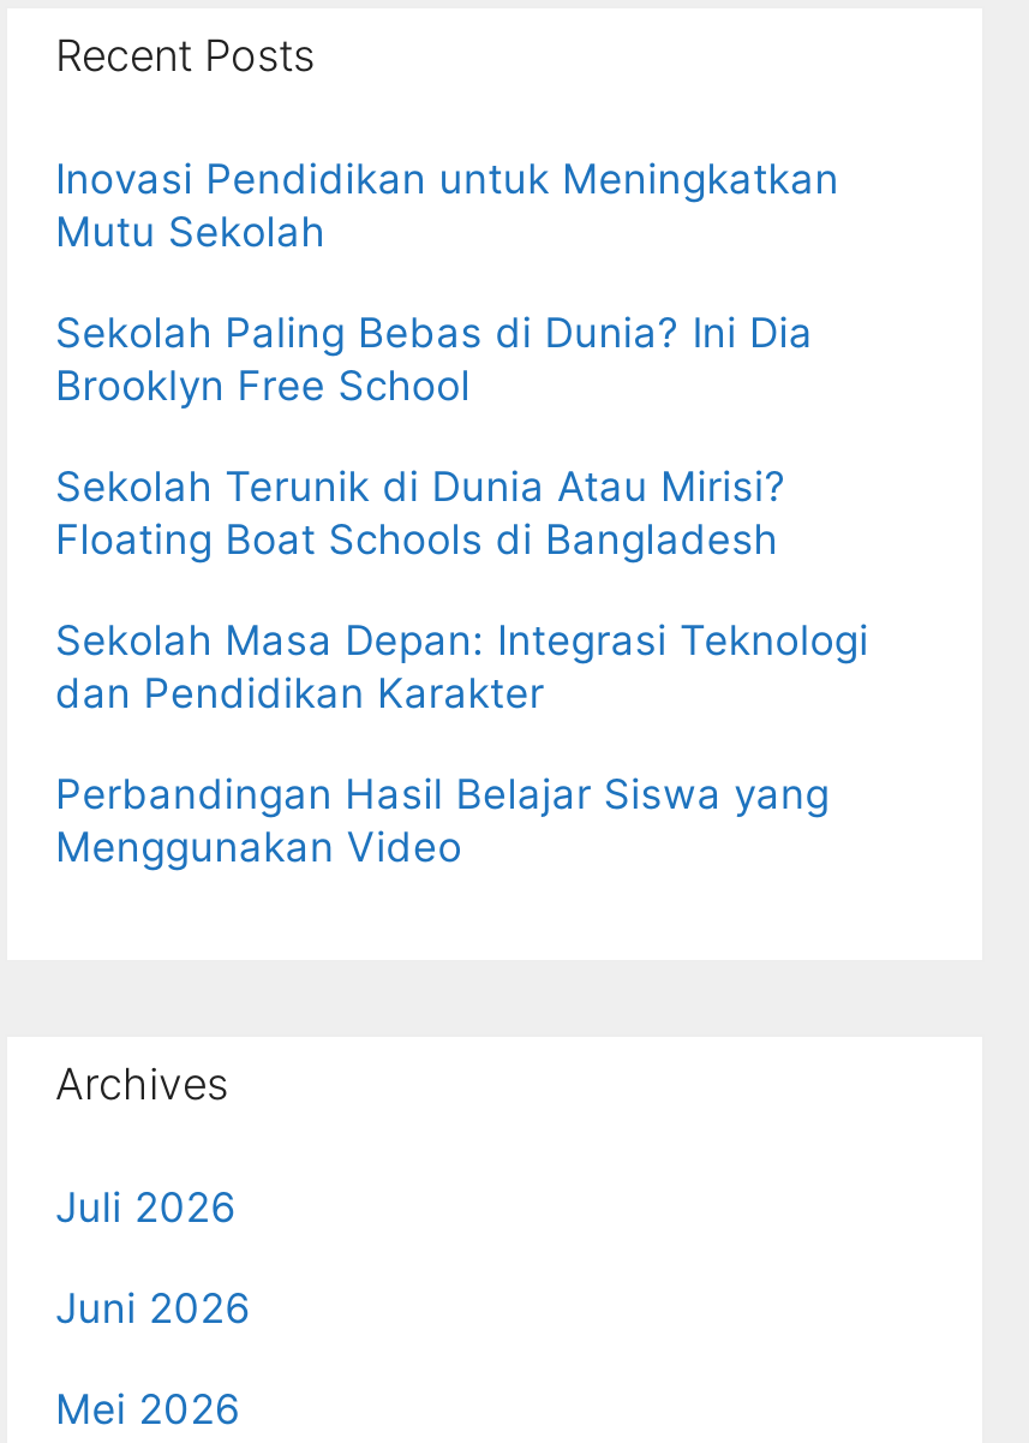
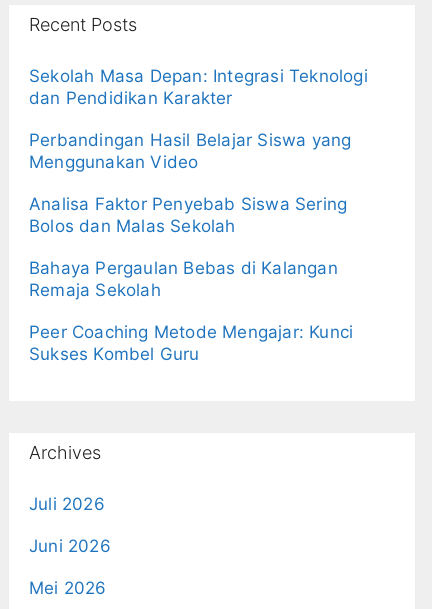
- Inovasi Pendidikan untuk Meningkatkan
- Mutu Sekolah
- Sekolah Paling Bebas di Dunia? Ini Dia
- Brooklyn Free School
- Sekolah Terunik di Dunia Atau Mirisi?
- Floating Boat Schools di Bangladesh

moved up: Sekolah Masa Depan: Integrasi Teknologi | dan Pendidikan Karakter | Perbandingan Hasil Belajar Siswa yang | Menggunakan Video

+ Analisa Faktor Penyebab Siswa Sering
+ Bolos dan Malas Sekolah
+ Bahaya Pergaulan Bebas di Kalangan
+ Remaja Sekolah
+ Peer Coaching Metode Mengajar: Kunci
+ Sukses Kombel Guru
